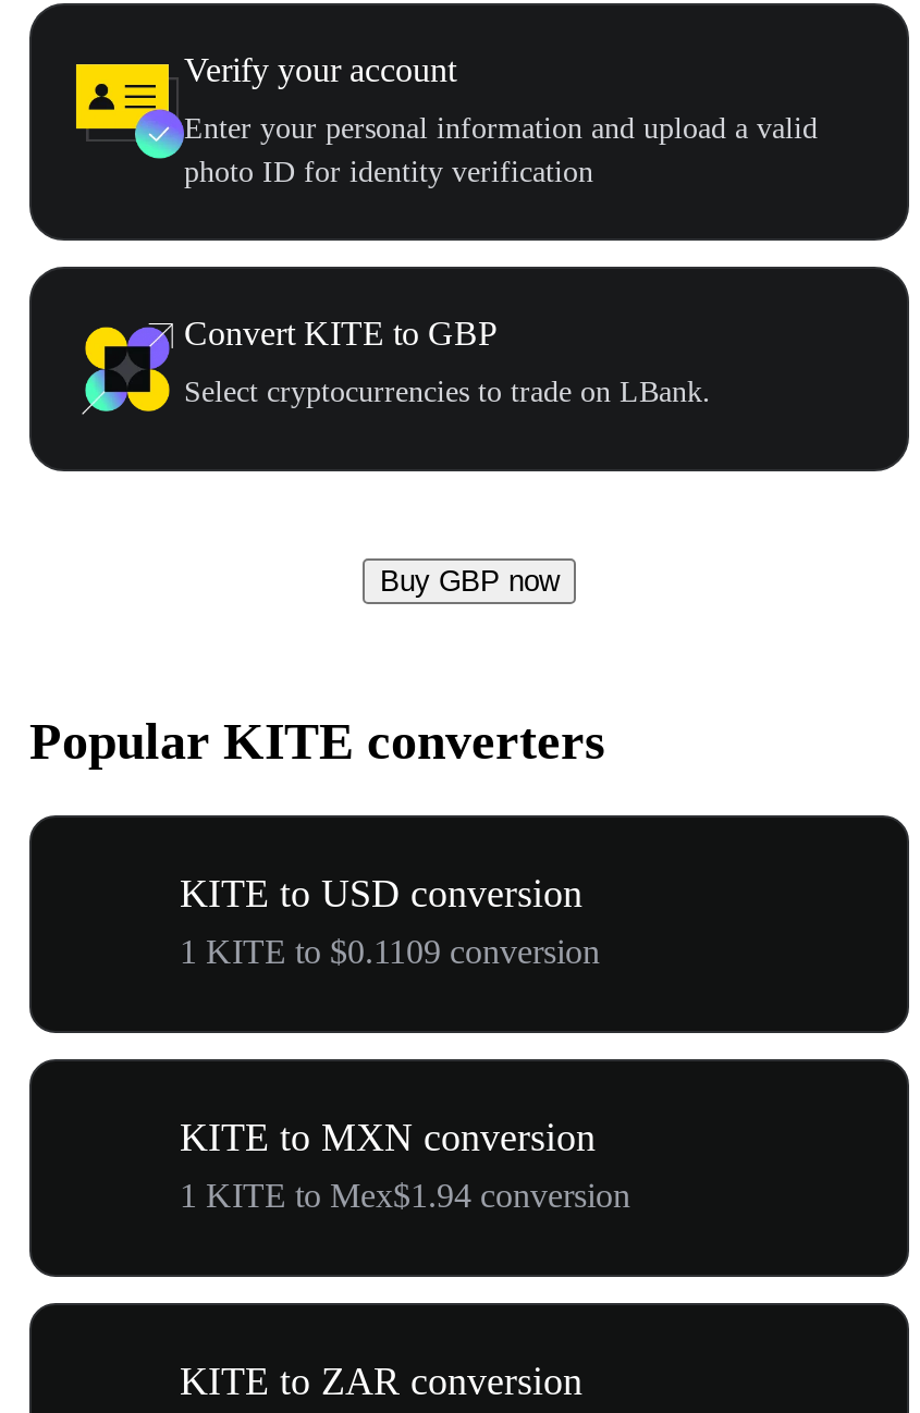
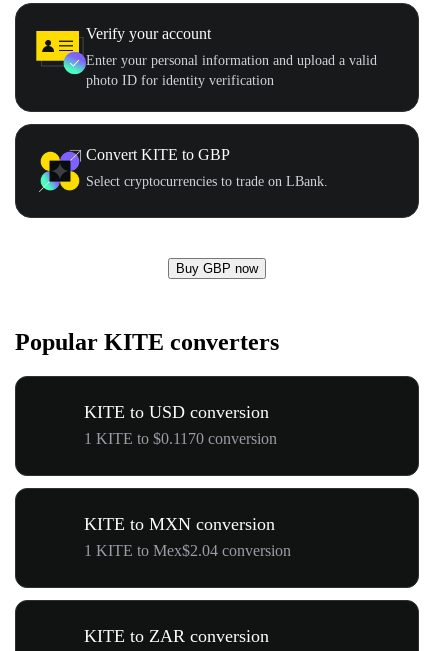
- 1 KITE to $0.1109 conversion
+ 1 KITE to $0.1170 conversion

- 1 KITE to Mex$1.94 conversion
+ 1 KITE to Mex$2.04 conversion
